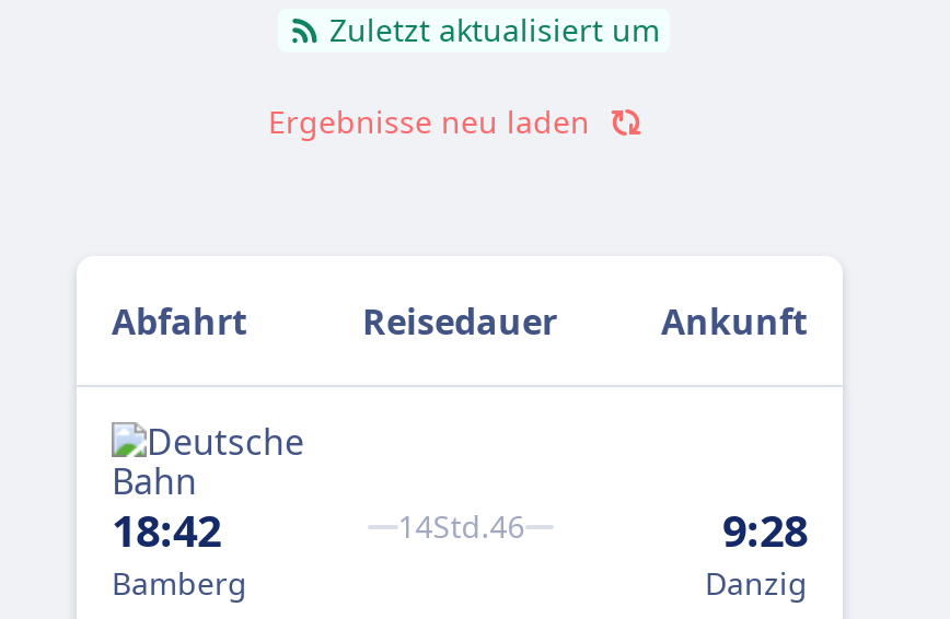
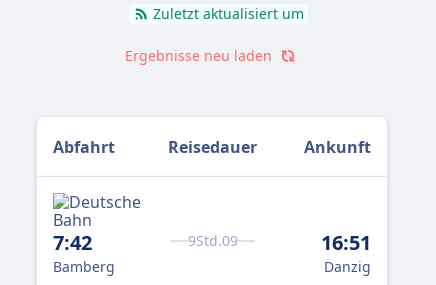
- 18:42
+ 7:42

- 14Std.46
- 9:28
+ 9Std.09
+ 16:51
